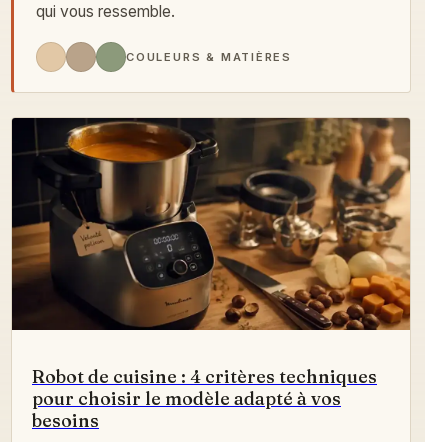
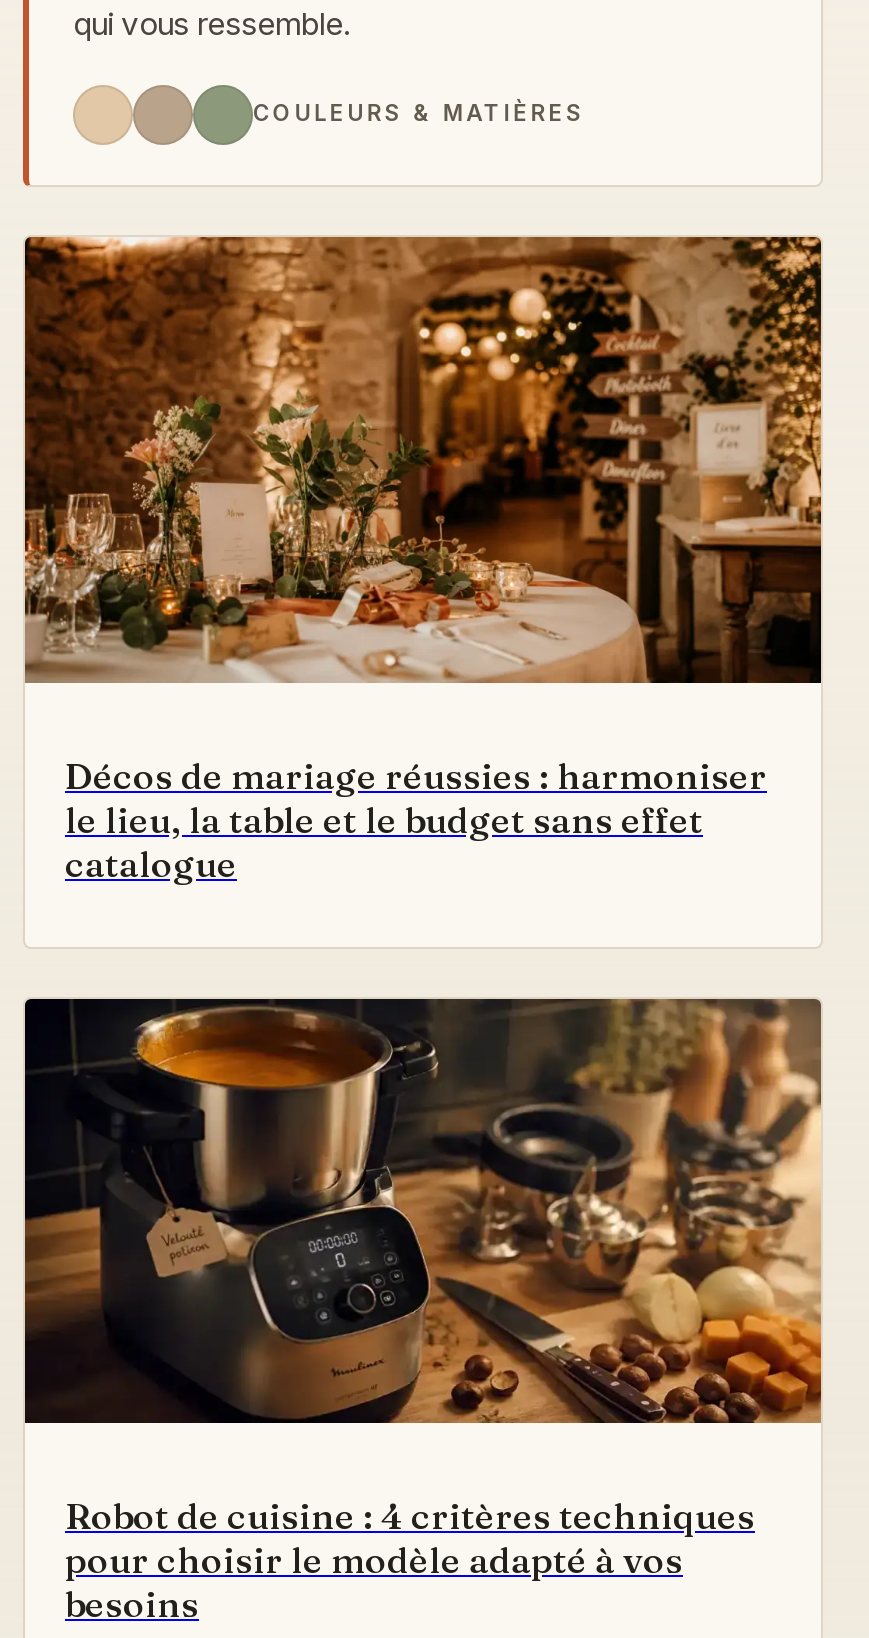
+ [image]
+ Décos de mariage réussies : harmoniser
+ le lieu, la table et le budget sans effet
+ catalogue
